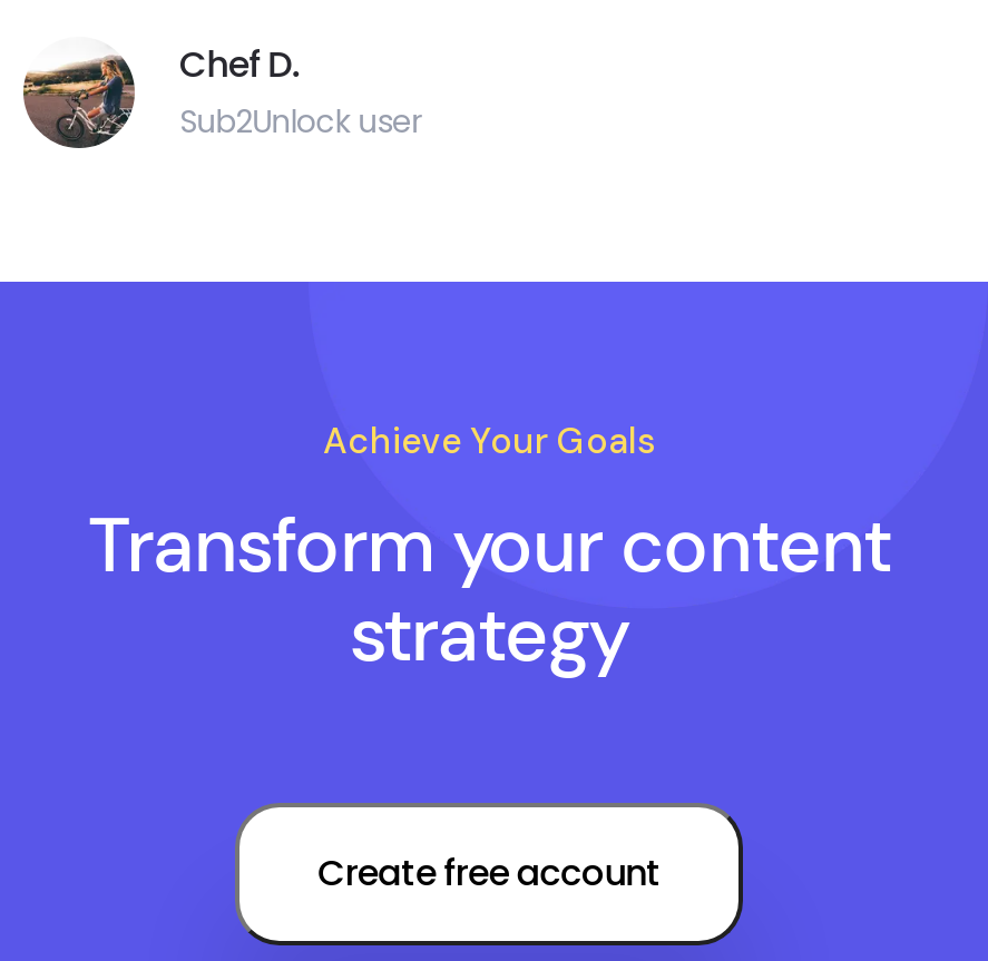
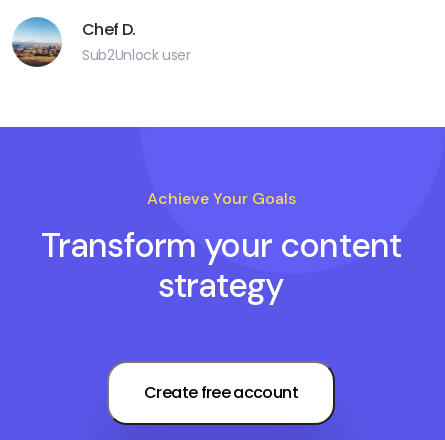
- [image]
+ [image]
